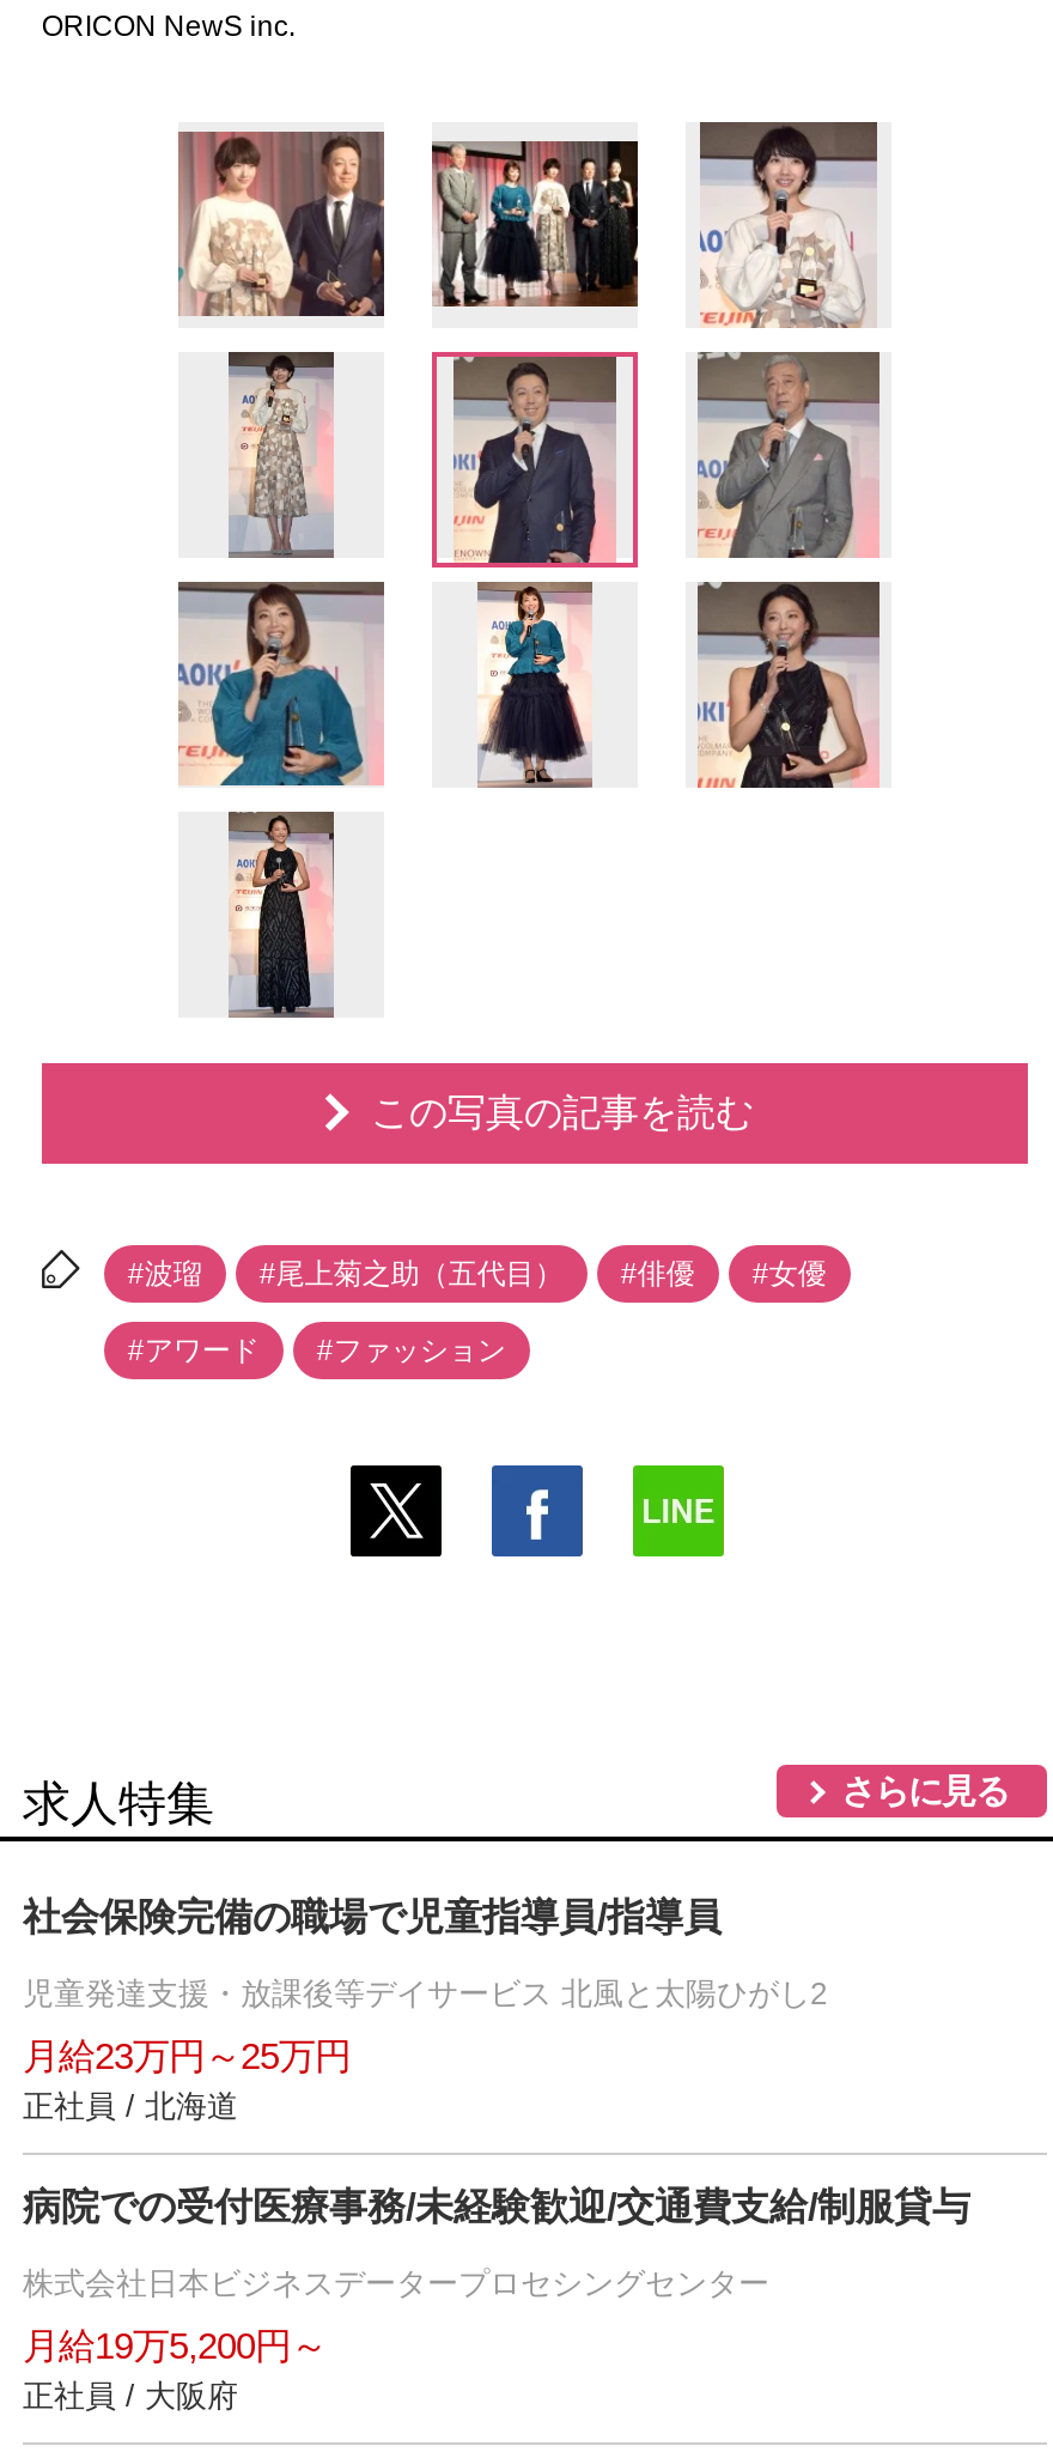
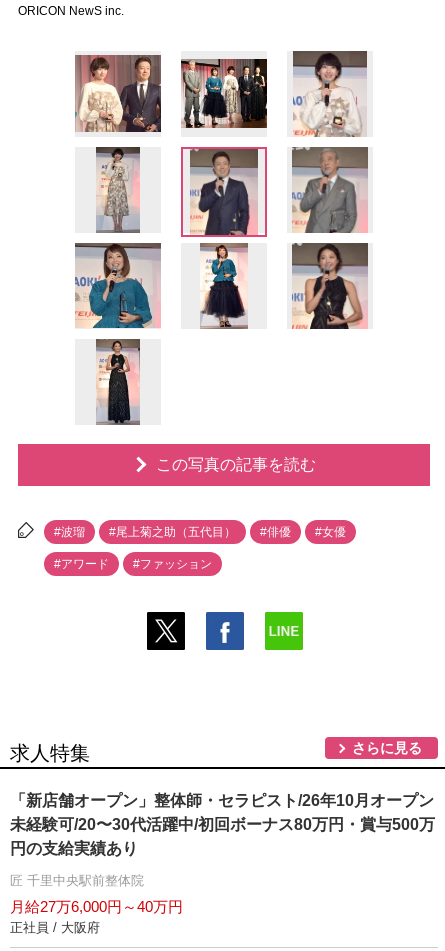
- 社会保険完備の職場で児童指導員/指導員
- 児童発達支援・放課後等デイサービス 北風と太陽ひがし2
- 月給23万円～25万円
- 正社員 / 北海道
- 病院での受付医療事務/未経験歓迎/交通費支給/制服貸与
- 株式会社日本ビジネスデータープロセシングセンター
- 月給19万5,200円～
+ 「新店舗オープン」整体師・セラピスト/26年10月オープン
+ 未経験可/20〜30代活躍中/初回ボーナス80万円・賞与500万
+ 円の支給実績あり
+ 匠 千里中央駅前整体院
+ 月給27万6,000円～40万円
